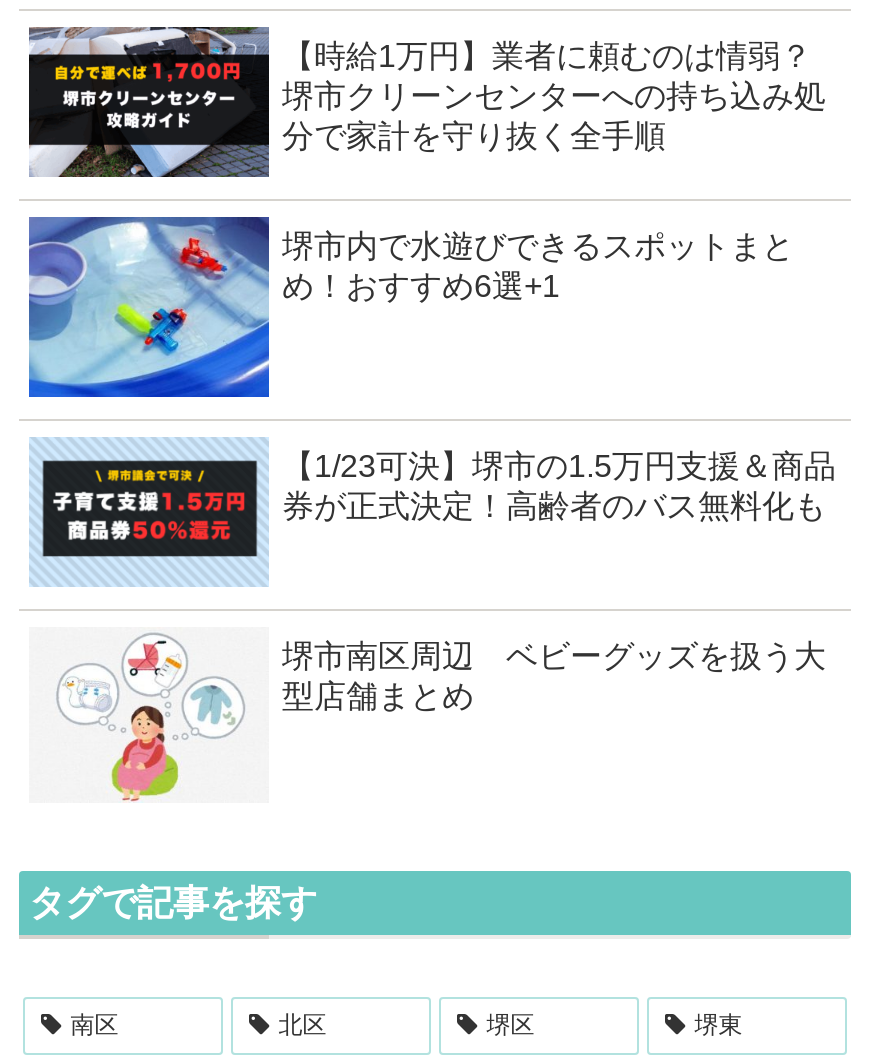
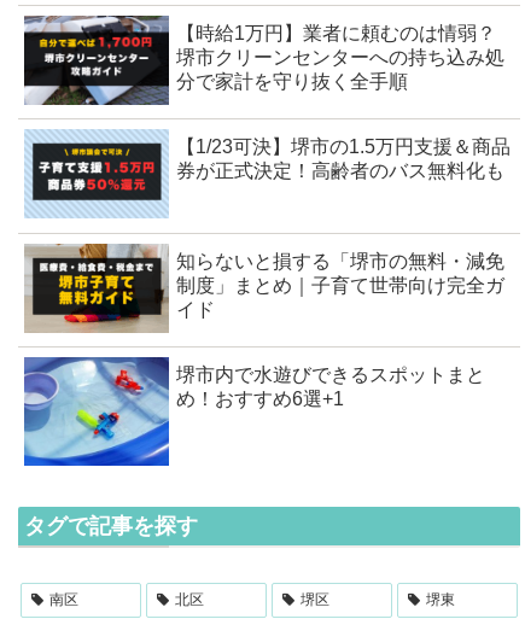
moved down: [image] | 堺市内で水遊びできるスポットまと | め！おすすめ6選+1

moved up: [image] | 【1/23可決】堺市の1.5万円支援＆商品 | 券が正式決定！高齢者のバス無料化も

- [image]
- 堺市南区周辺 ベビーグッズを扱う大
- 型店舗まとめ
+ [image]
+ 知らないと損する「堺市の無料・減免
+ 制度」まとめ｜子育て世帯向け完全ガ
+ イド
